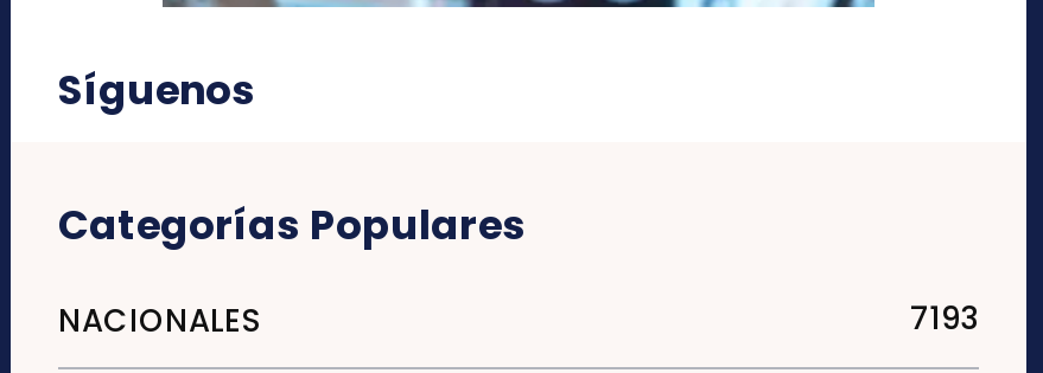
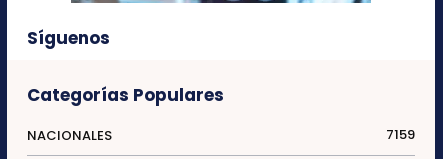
- 7193
+ 7159
